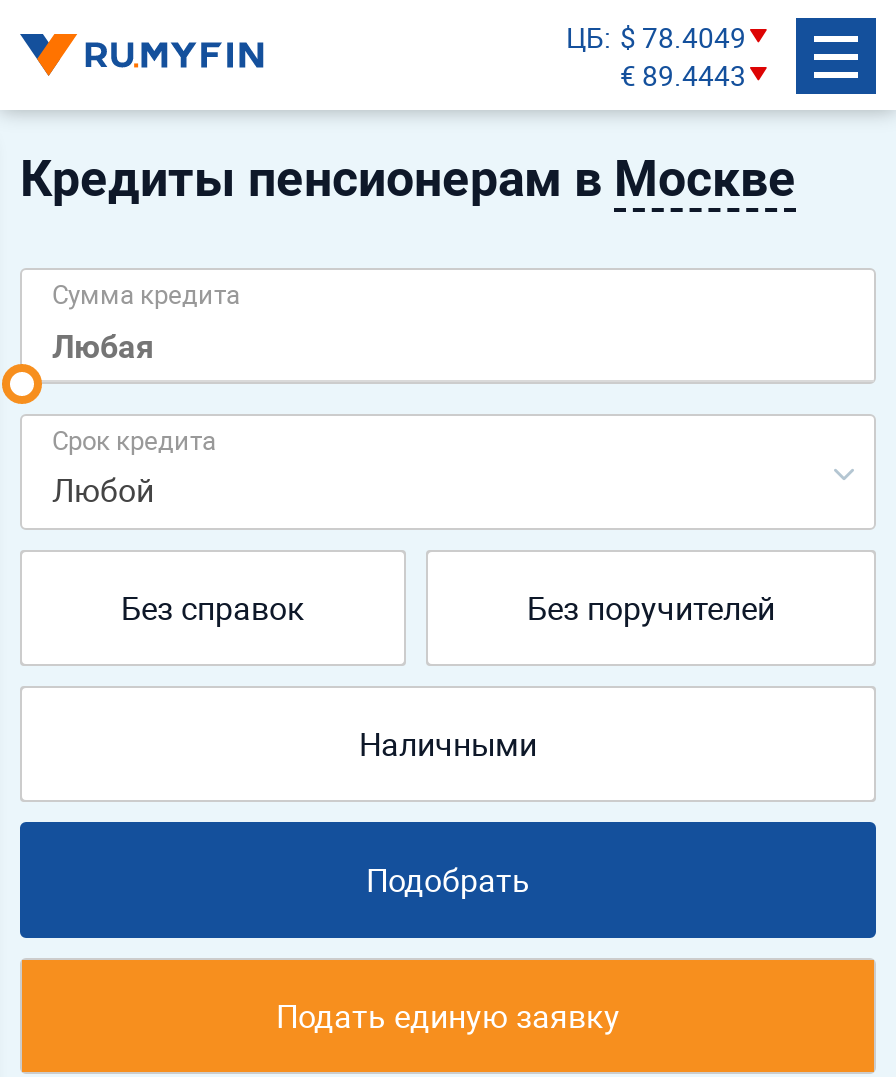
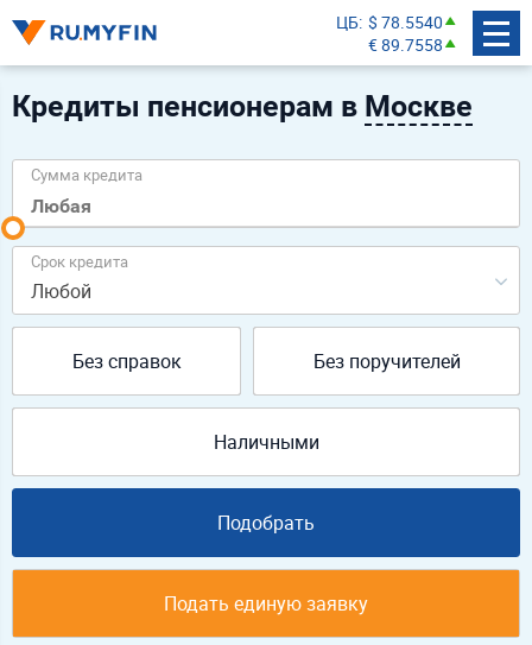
- ЦБ $ 78.4049
+ ЦБ $ 78.5540

- € 89.4443
+ € 89.7558
